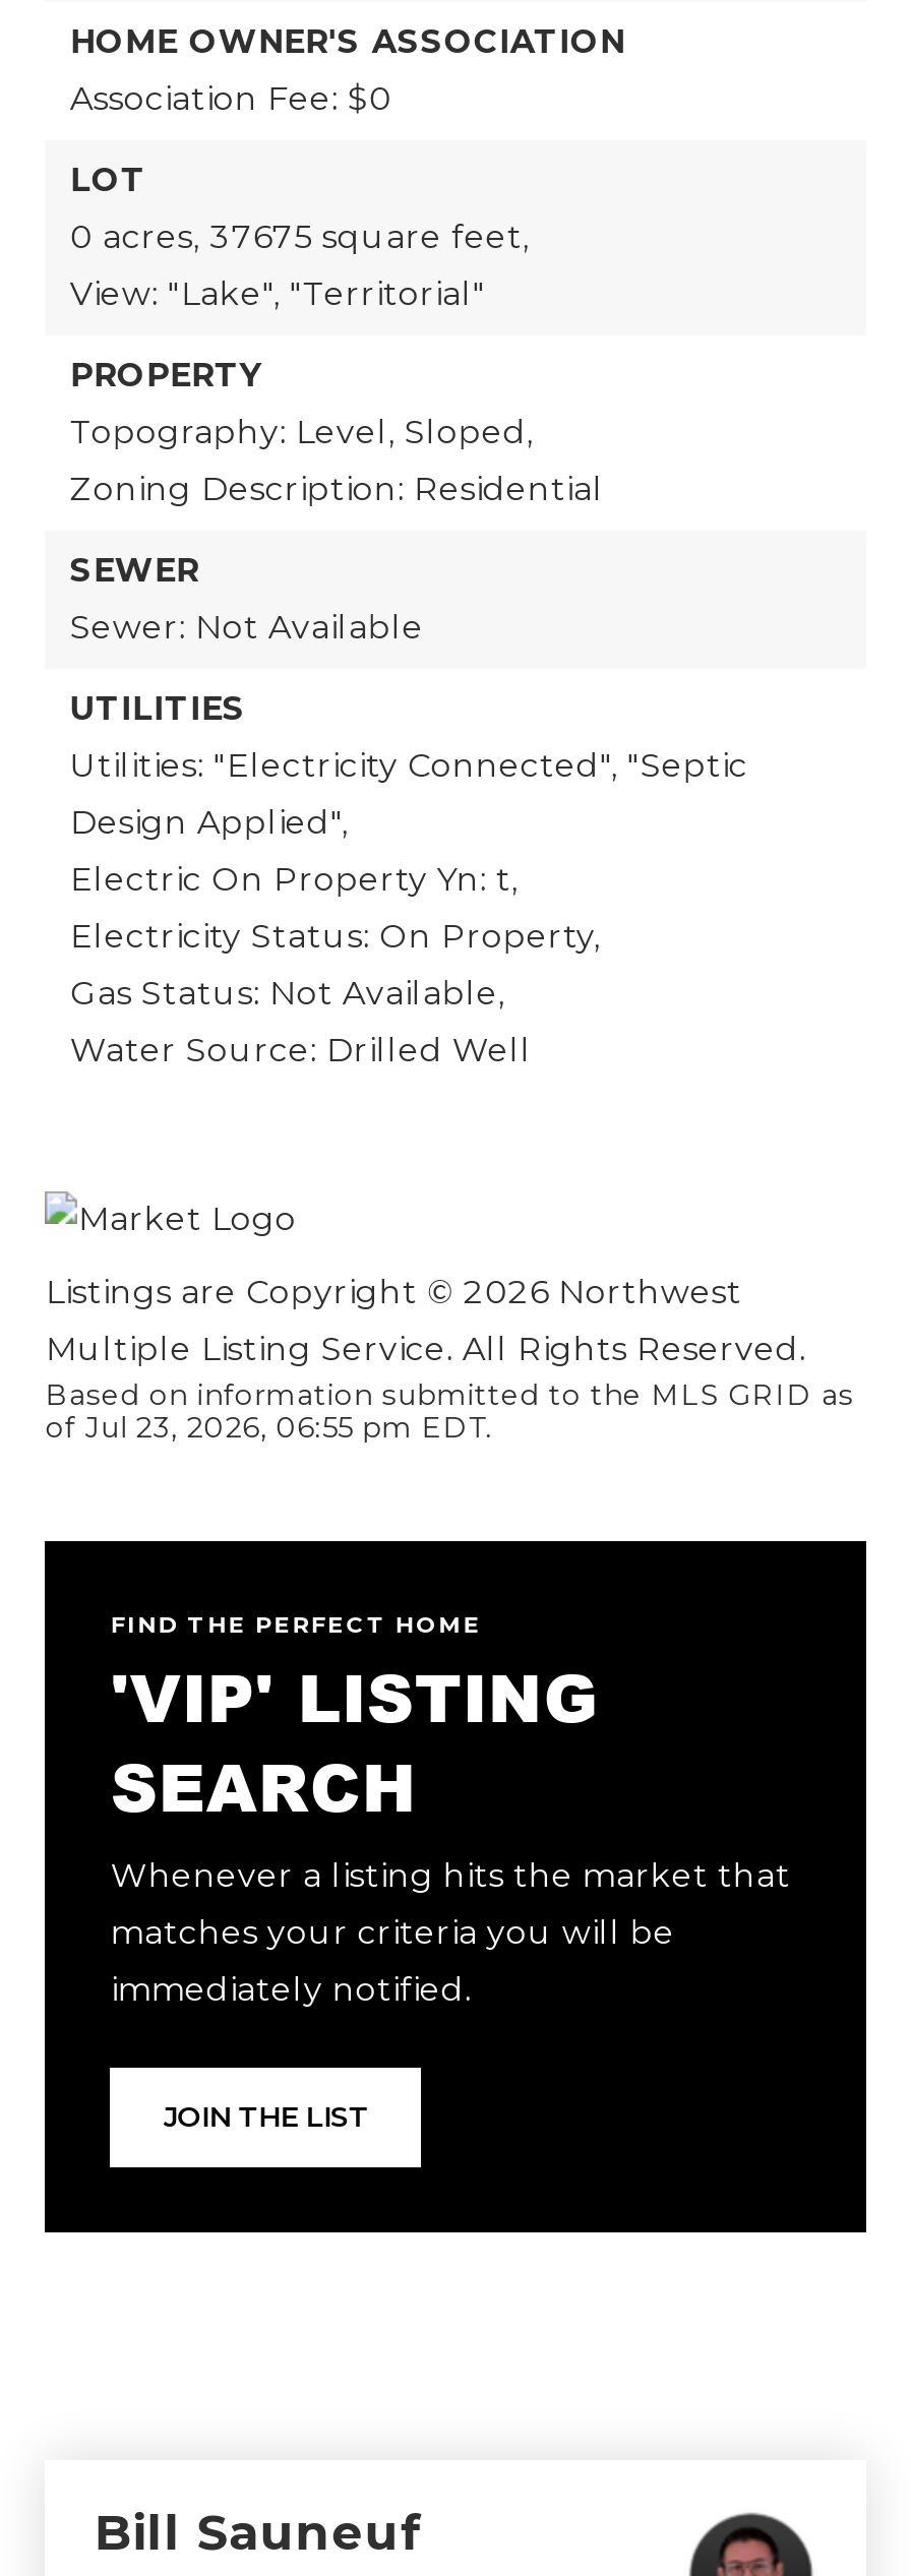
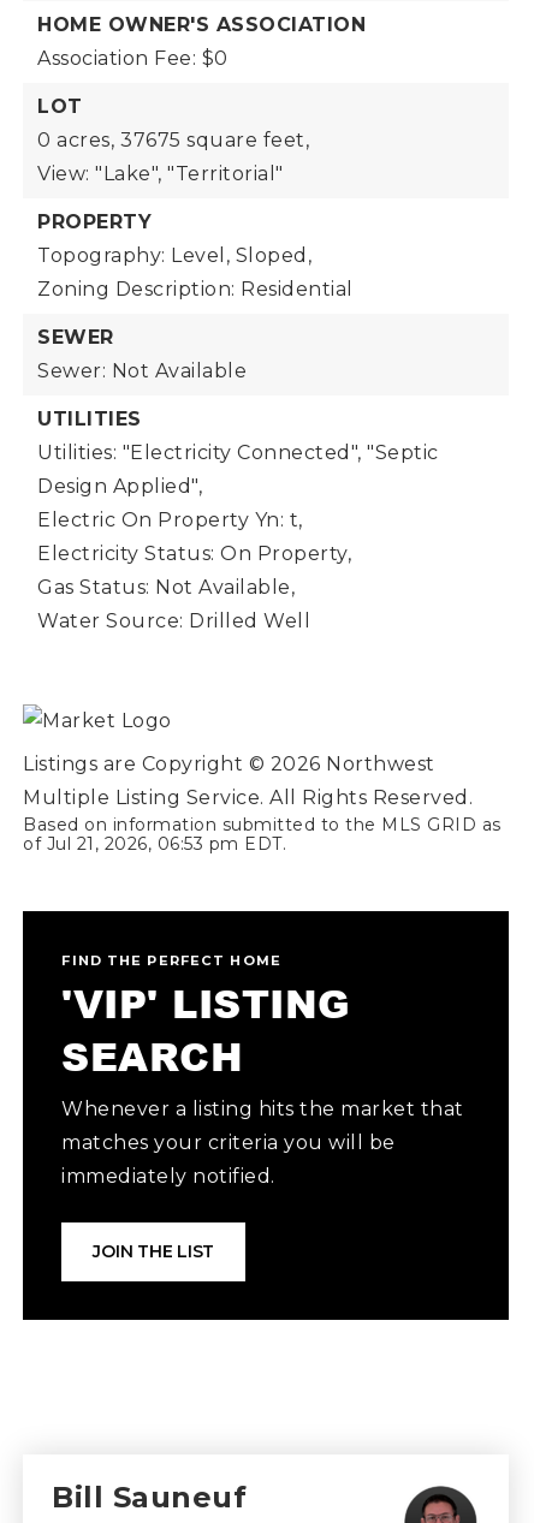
- of Jul 23, 2026, 06:55 pm EDT.
+ of Jul 21, 2026, 06:53 pm EDT.
